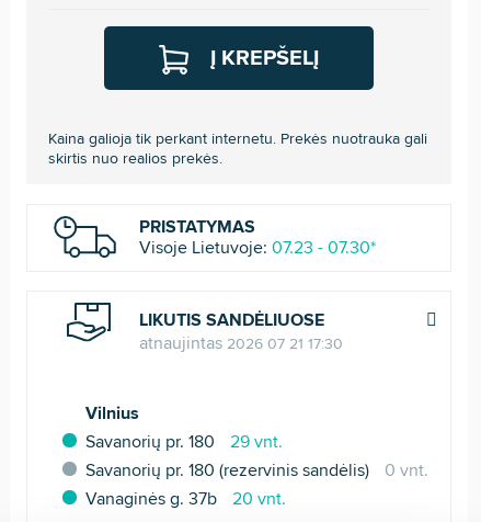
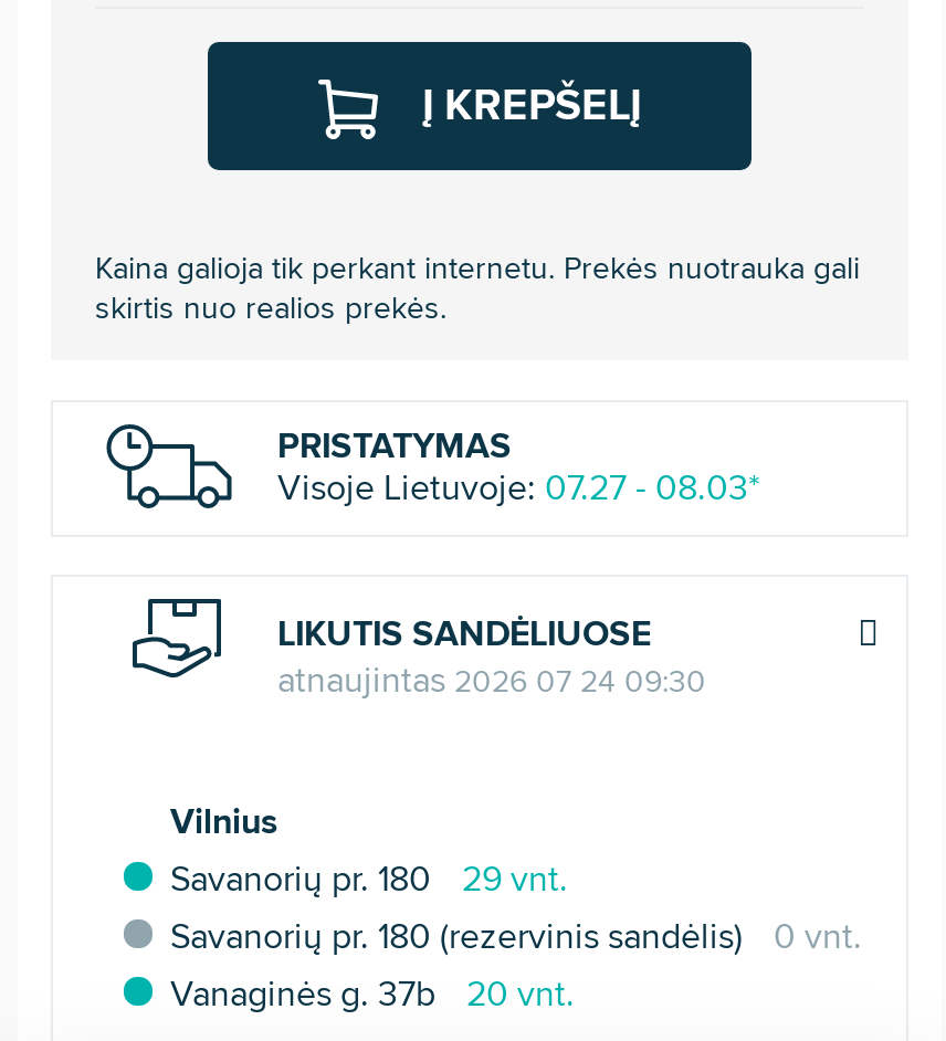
- Visoje Lietuvoje: 07.23 - 07.30*
+ Visoje Lietuvoje: 07.27 - 08.03*

- atnaujintas 2026 07 21 17:30
+ atnaujintas 2026 07 24 09:30
